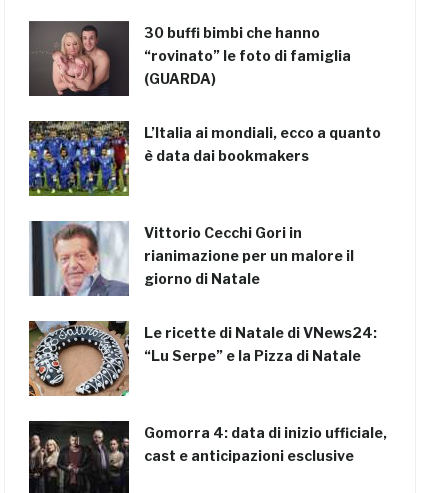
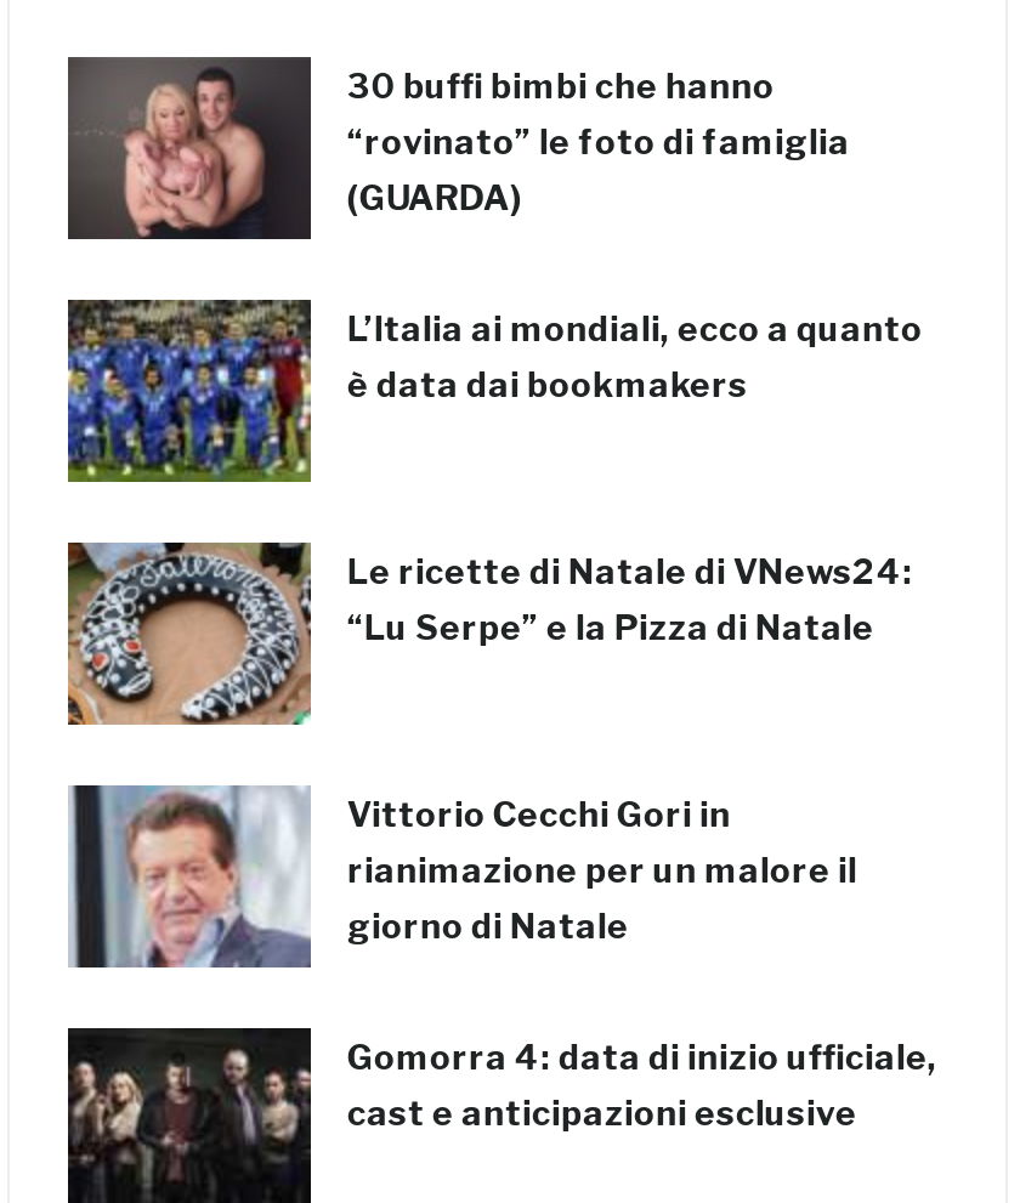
moved down: [image] | Vittorio Cecchi Gori in | rianimazione per un malore il | giorno di Natale

moved up: [image] | Le ricette di Natale di VNews24: | “Lu Serpe” e la Pizza di Natale
